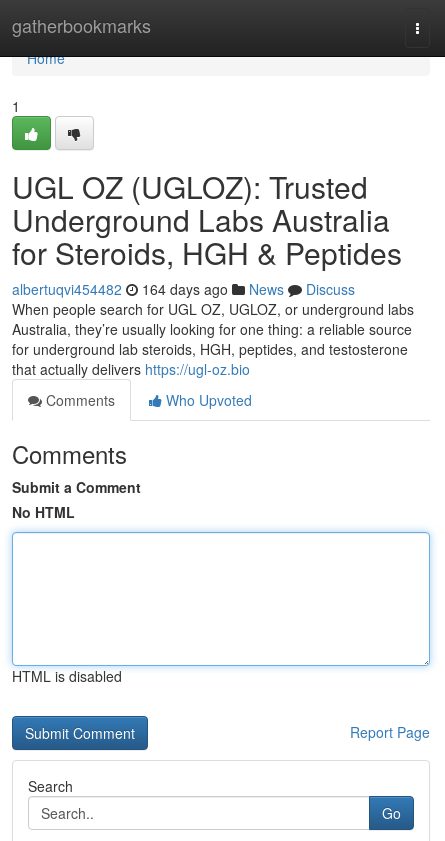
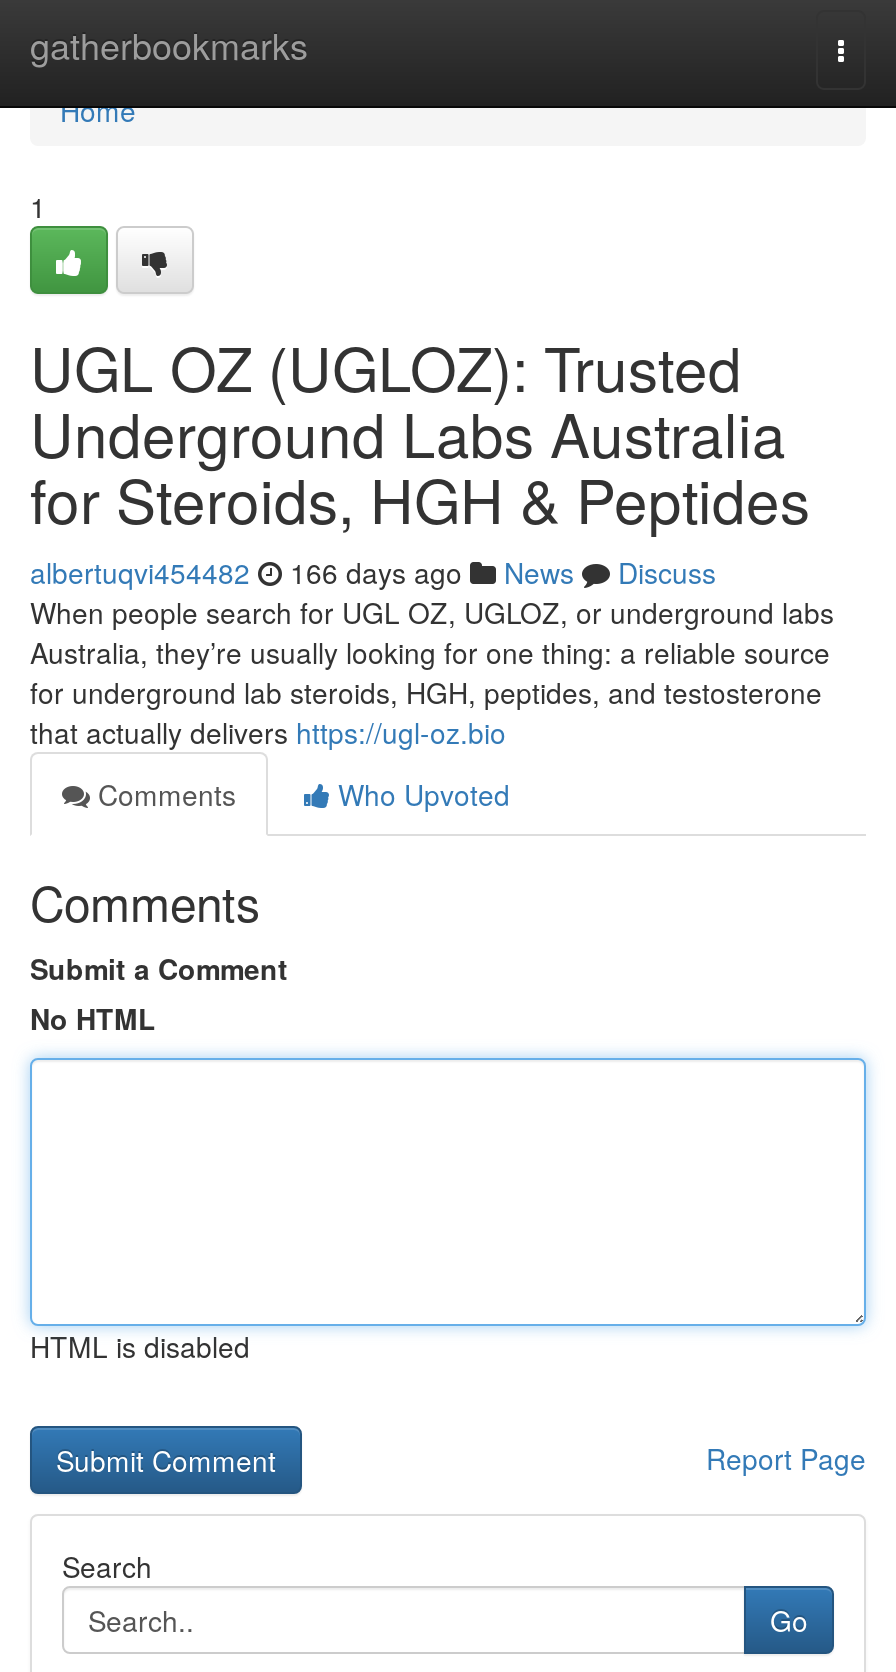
- albertuqvi454482 164 days ago News Discuss
+ albertuqvi454482 166 days ago News Discuss
